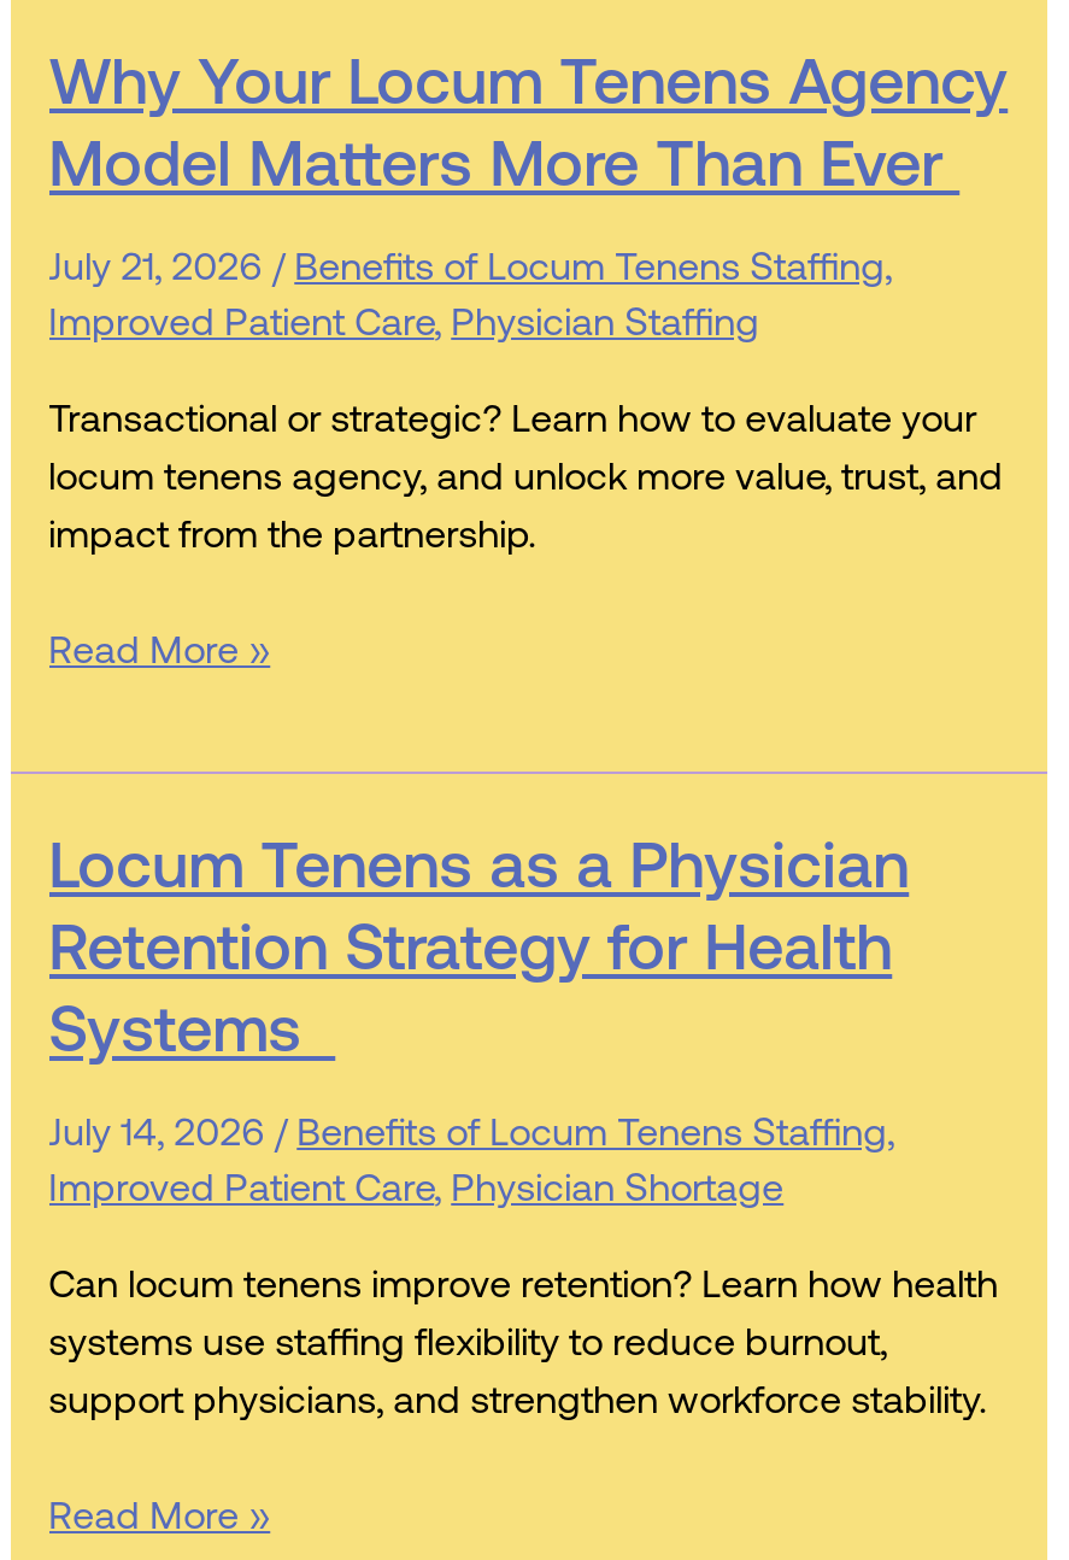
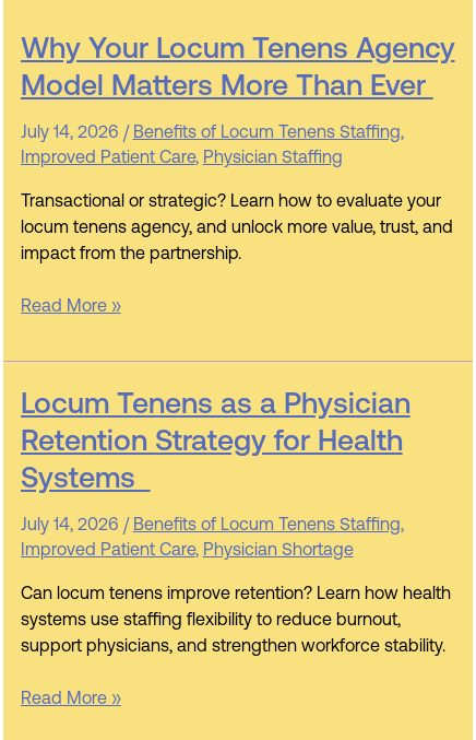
- July 21, 2026 / Benefits of Locum Tenens Staffing,
+ July 14, 2026 / Benefits of Locum Tenens Staffing,
